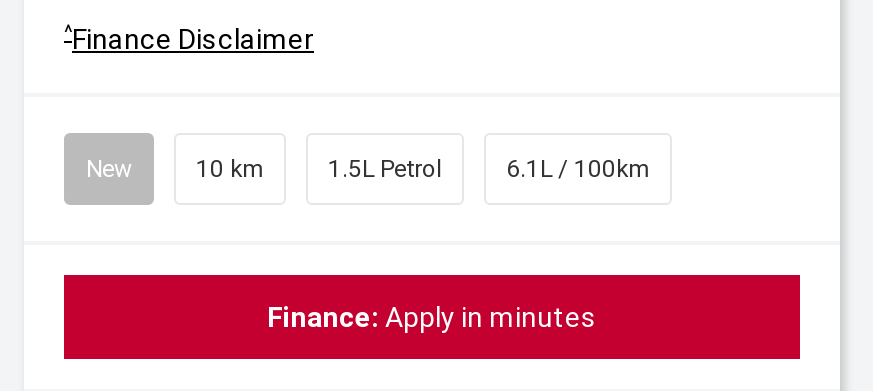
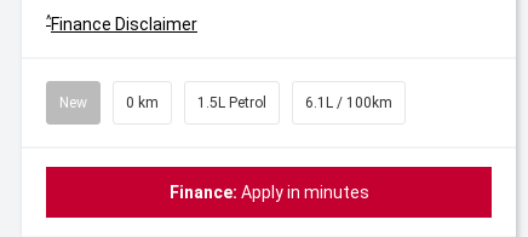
- 10 km
+ 0 km
